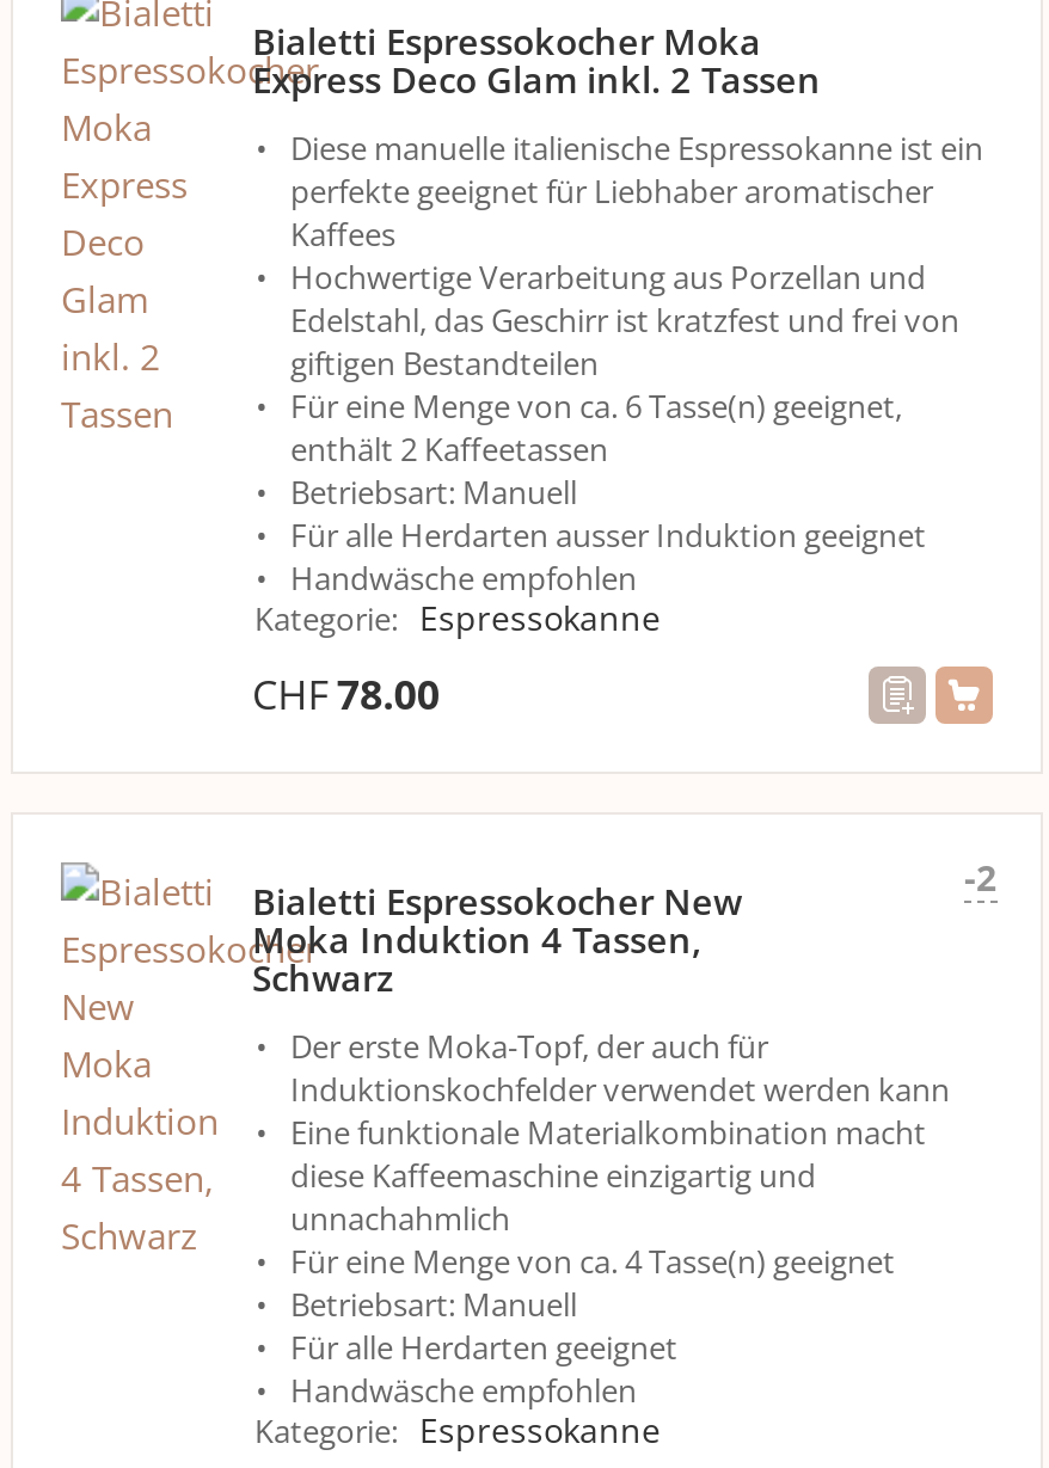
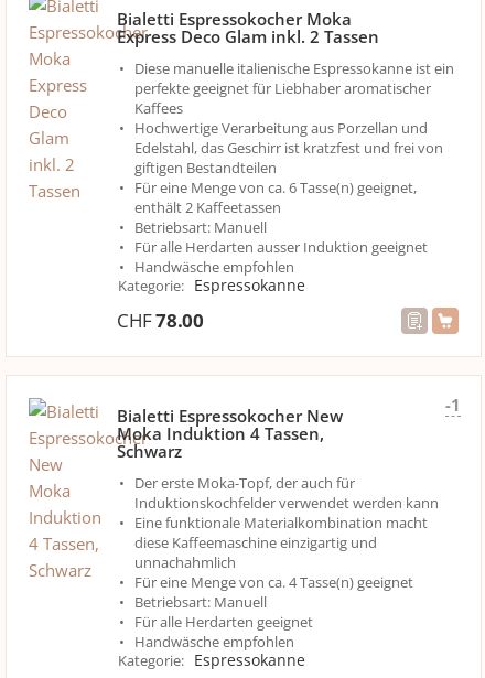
- -2
+ -1
